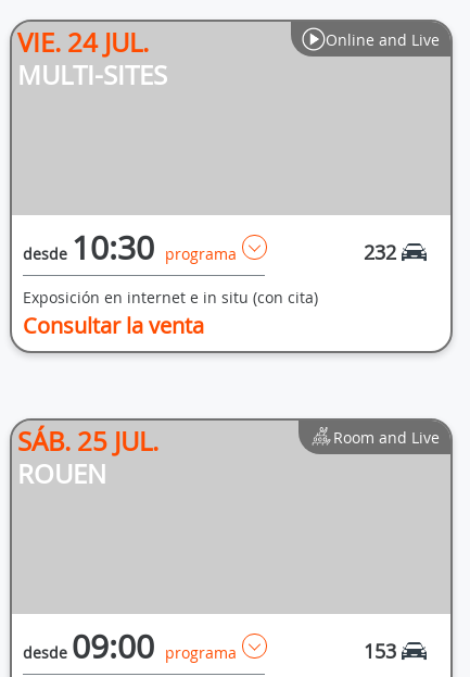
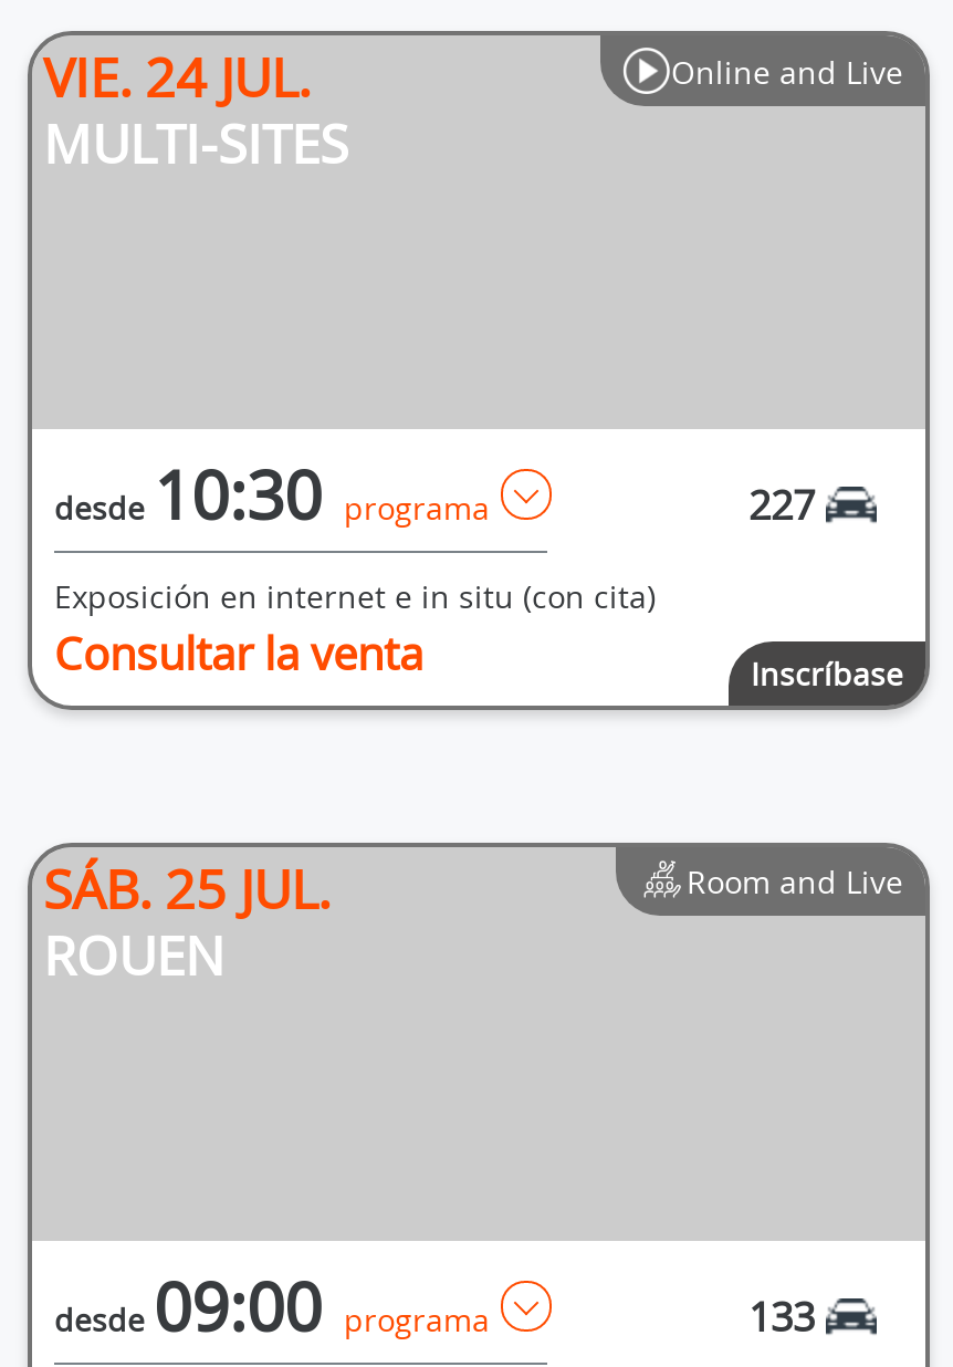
- 232
+ 227

+ Inscríbase

- 153
+ 133
